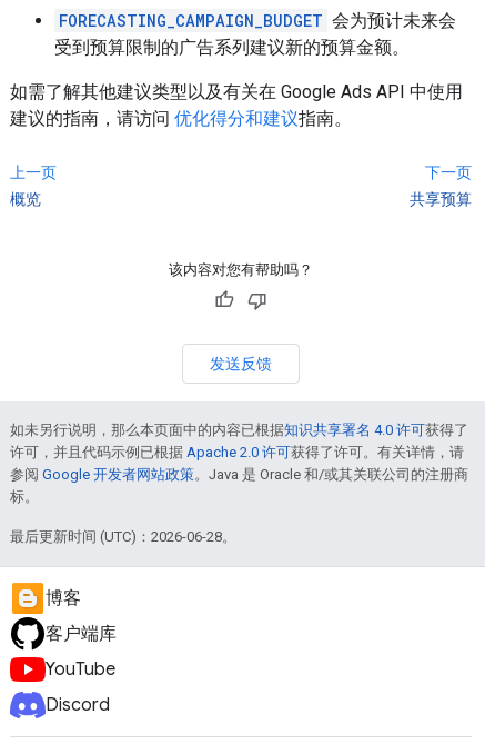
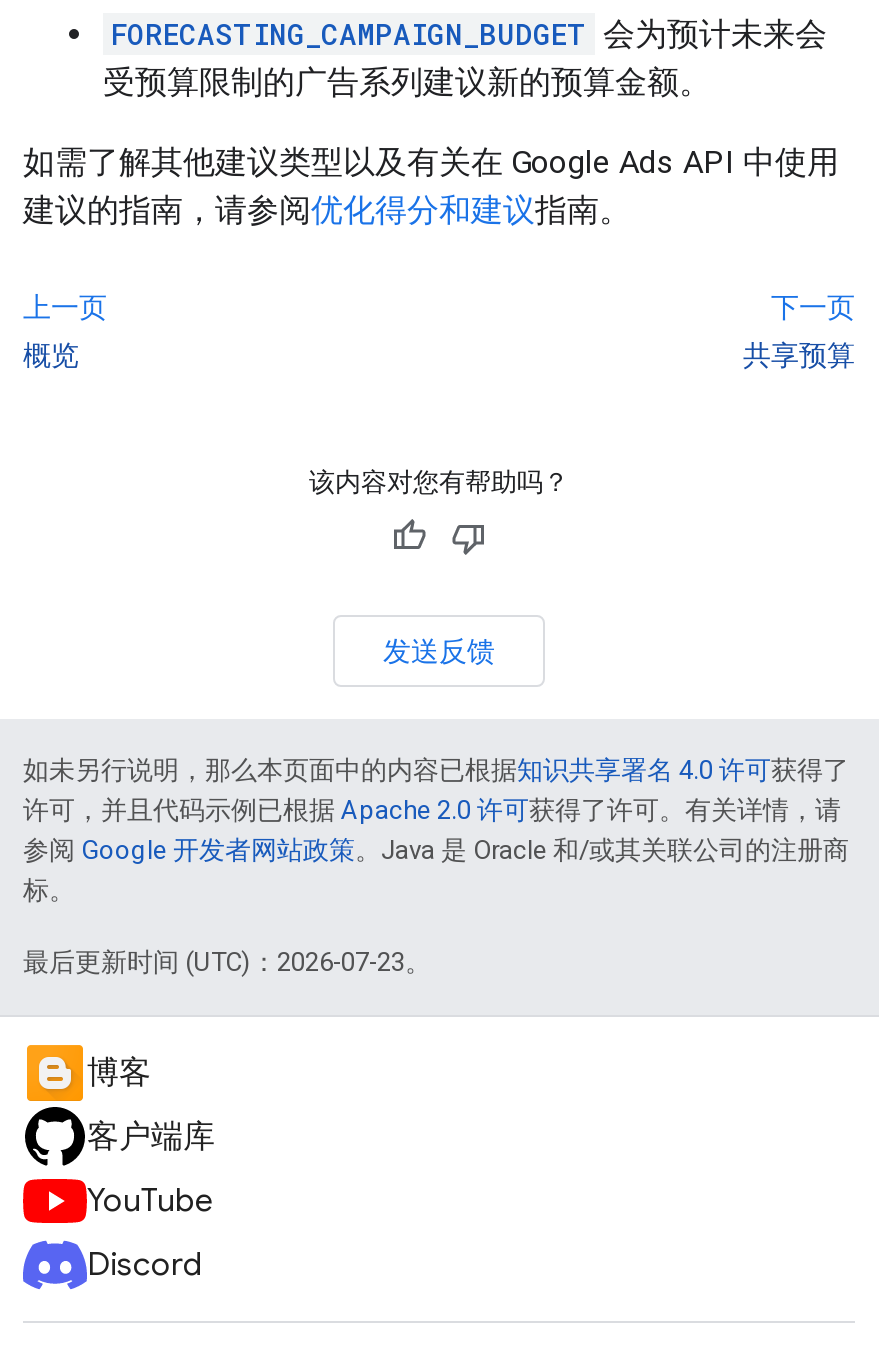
- 受到预算限制的广告系列建议新的预算金额。
+ 受预算限制的广告系列建议新的预算金额。

- 建议的指南，请访问优化得分和建议指南。
+ 建议的指南，请参阅优化得分和建议指南。

- 最后更新时间 (UTC)：2026-06-28。
+ 最后更新时间 (UTC)：2026-07-23。
